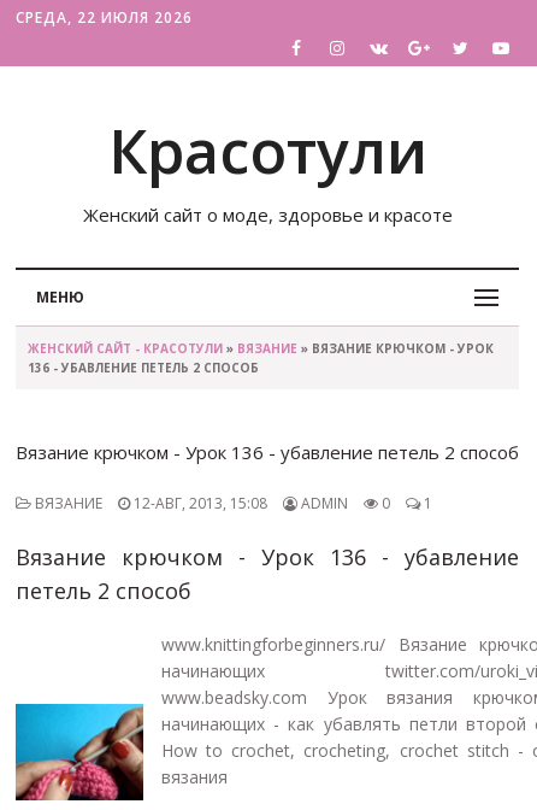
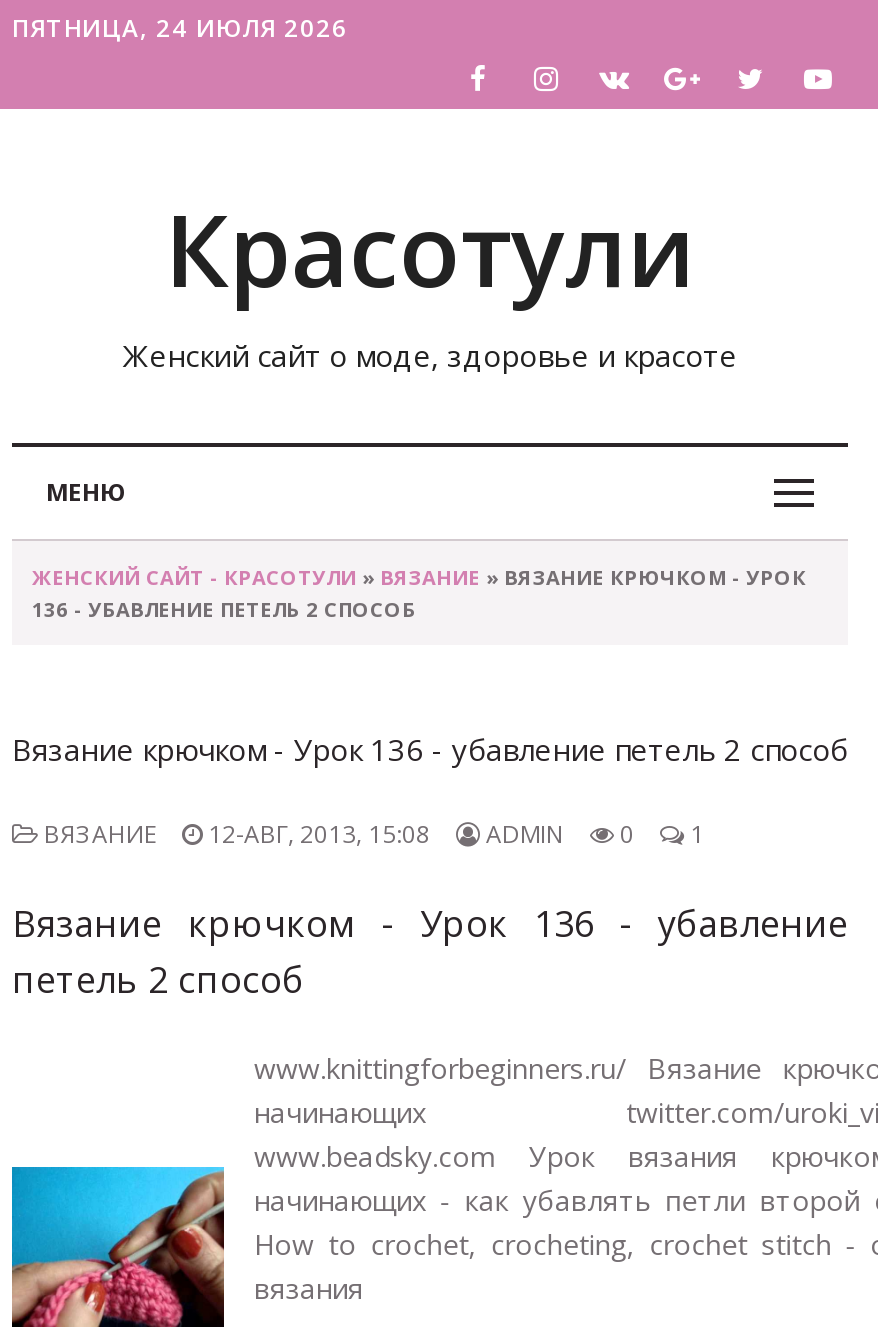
- СРЕДА, 22 ИЮЛЯ 2026
+ ПЯТНИЦА, 24 ИЮЛЯ 2026
